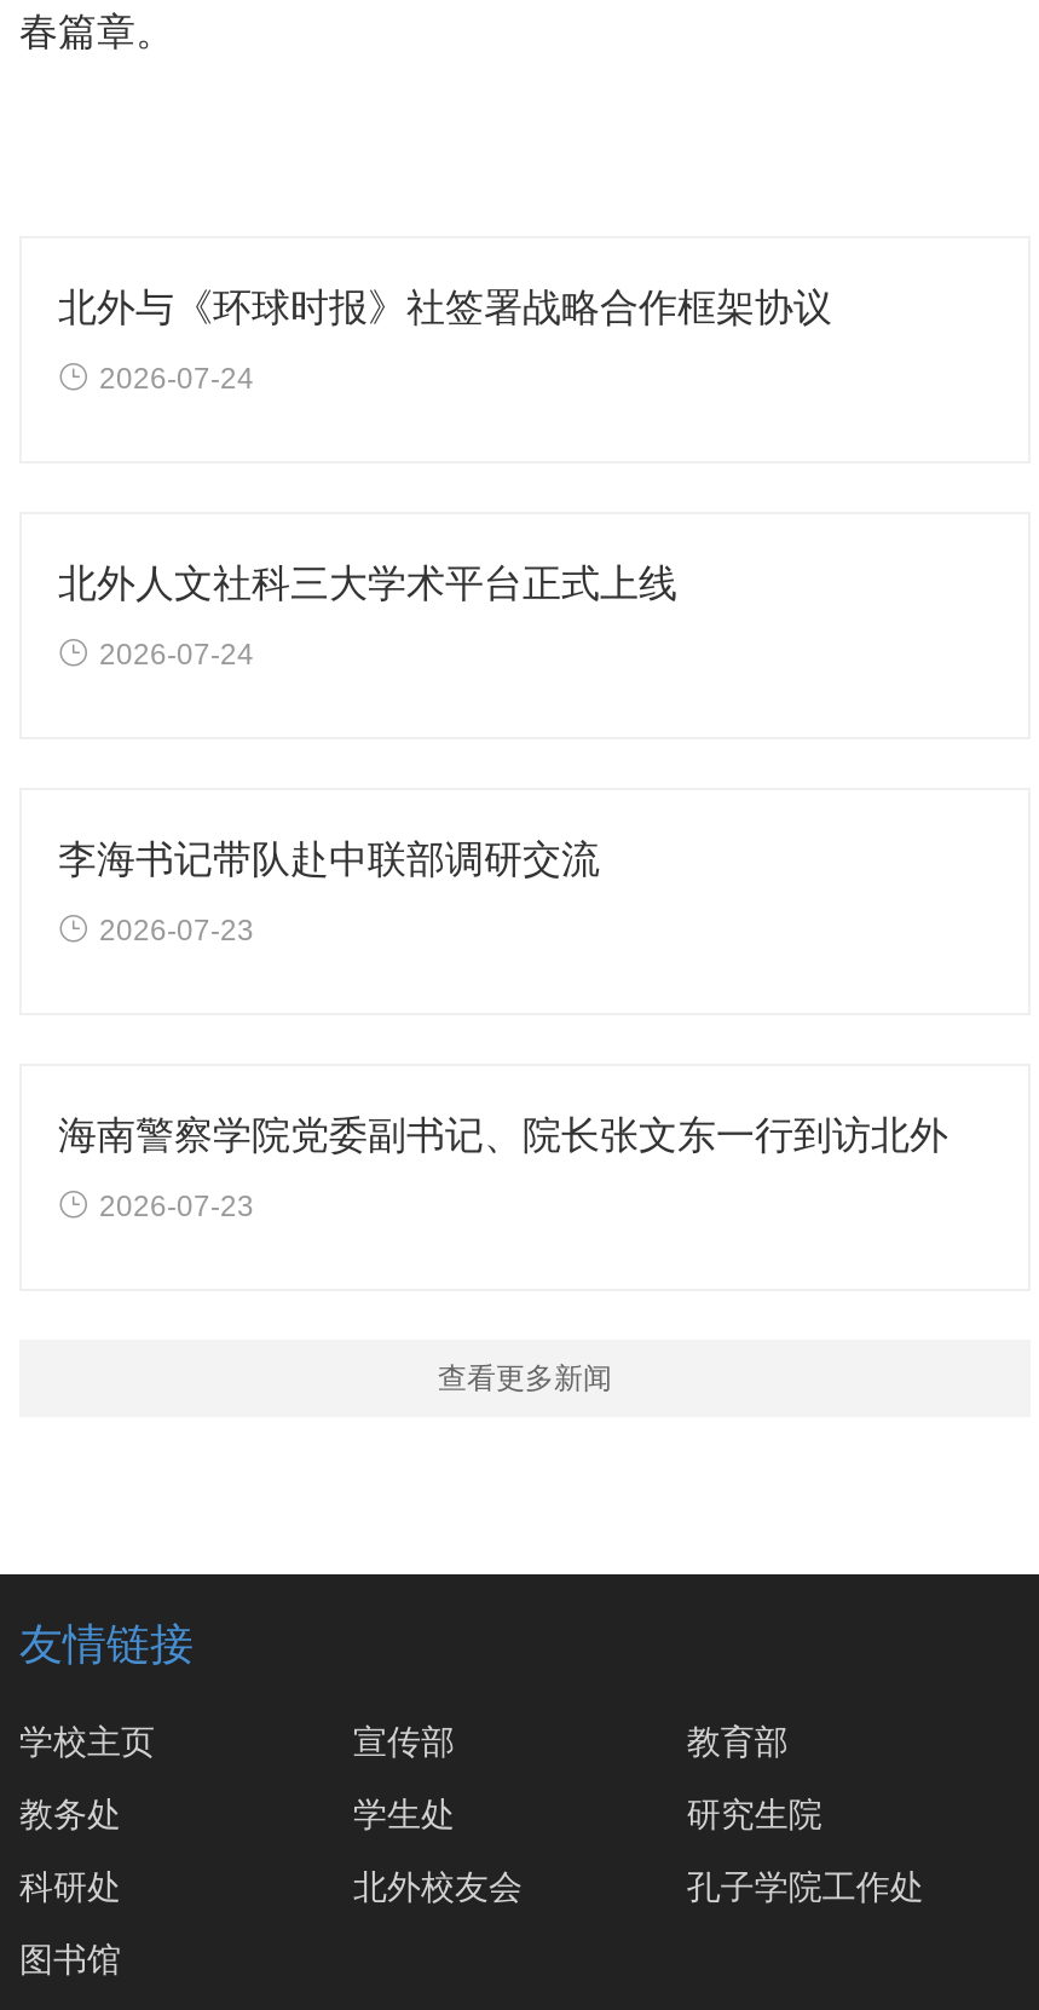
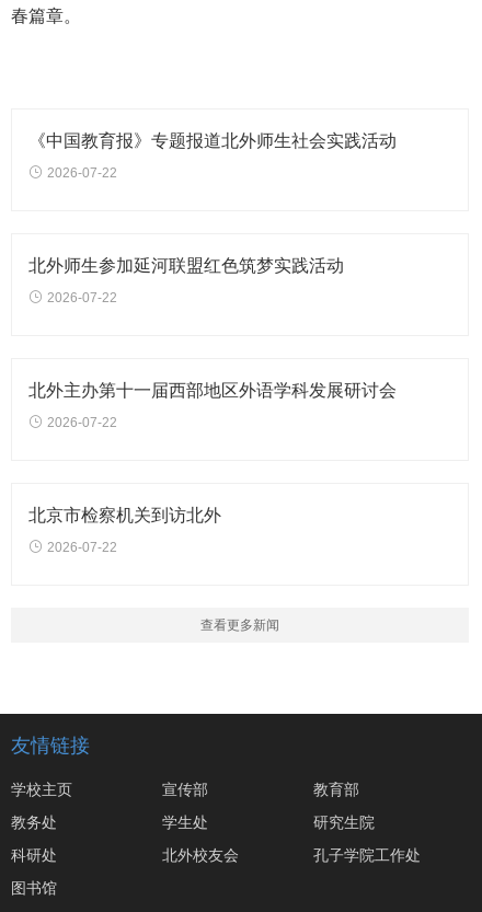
- 北外与《环球时报》社签署战略合作框架协议
+ 《中国教育报》专题报道北外师生社会实践活动

- 2026-07-24
+ 2026-07-22

- 北外人文社科三大学术平台正式上线
+ 北外师生参加延河联盟红色筑梦实践活动

- 2026-07-24
+ 2026-07-22

- 李海书记带队赴中联部调研交流
+ 北外主办第十一届西部地区外语学科发展研讨会

- 2026-07-23
+ 2026-07-22

- 海南警察学院党委副书记、院长张文东一行到访北外
+ 北京市检察机关到访北外

- 2026-07-23
+ 2026-07-22
